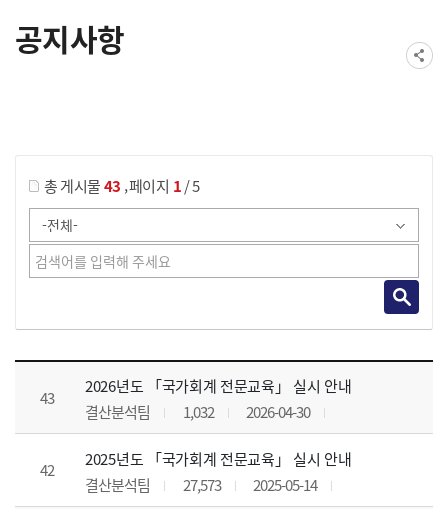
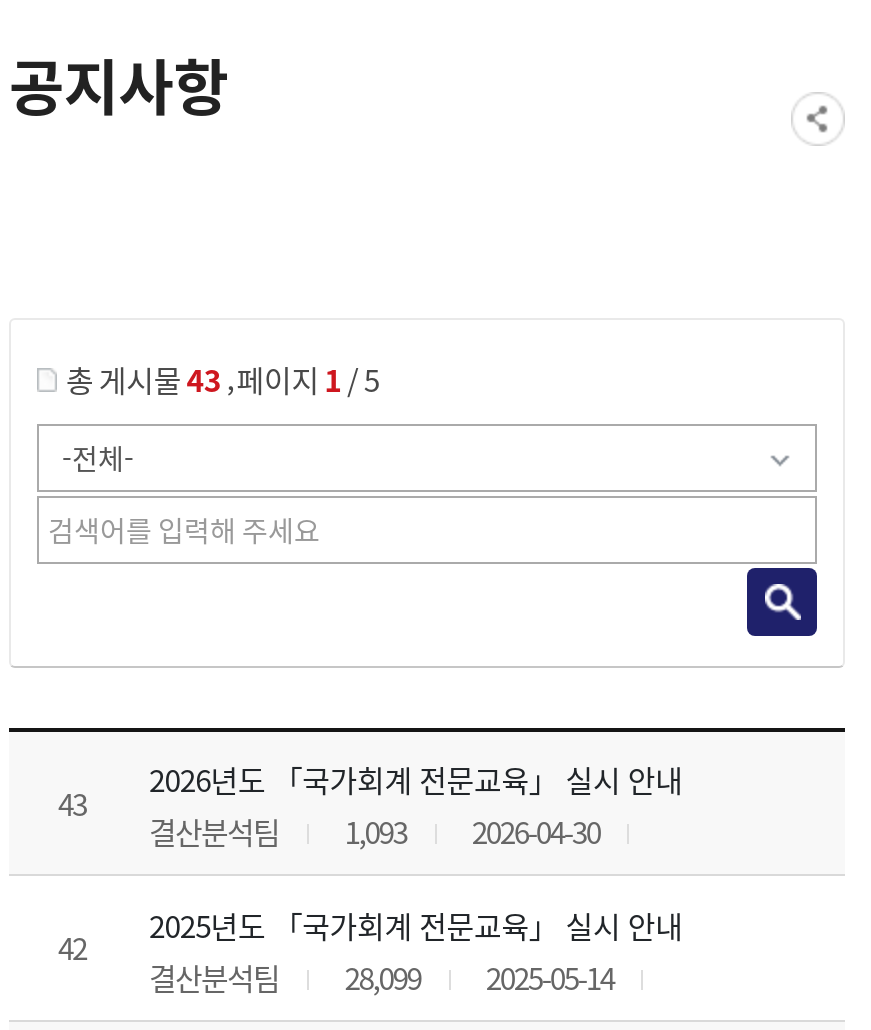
- 결산분석팀 1,032 2026-04-30
+ 결산분석팀 1,093 2026-04-30

- 결산분석팀 27,573 2025-05-14
+ 결산분석팀 28,099 2025-05-14
